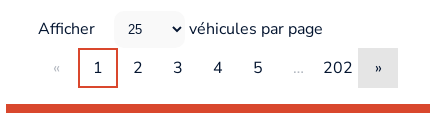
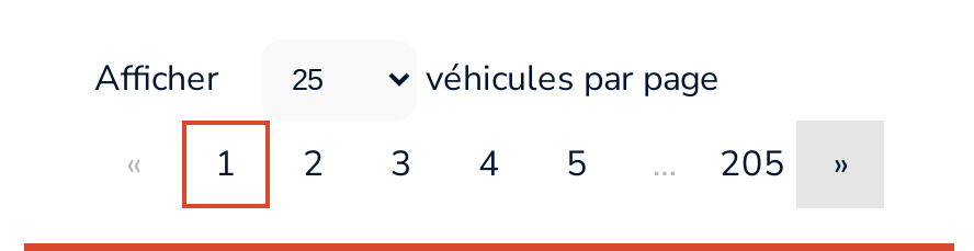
- 202
+ 205
